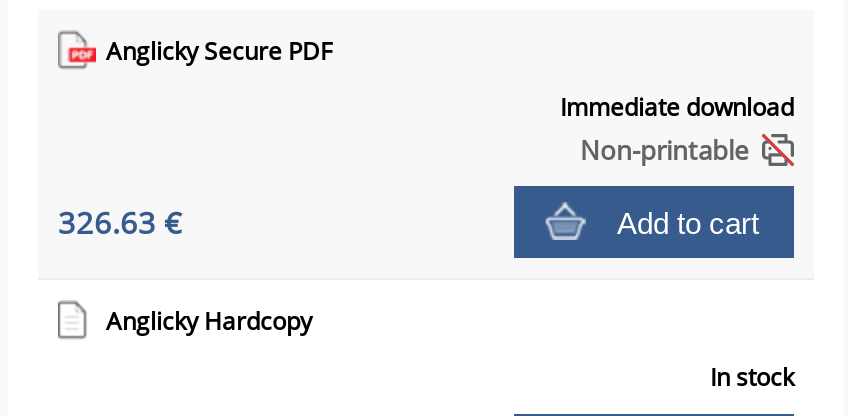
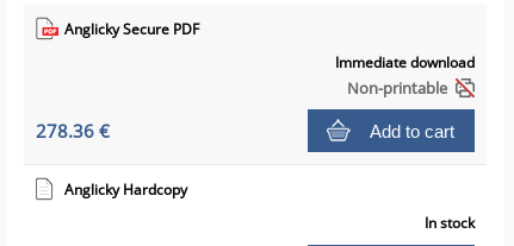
- 326.63 €
+ 278.36 €
